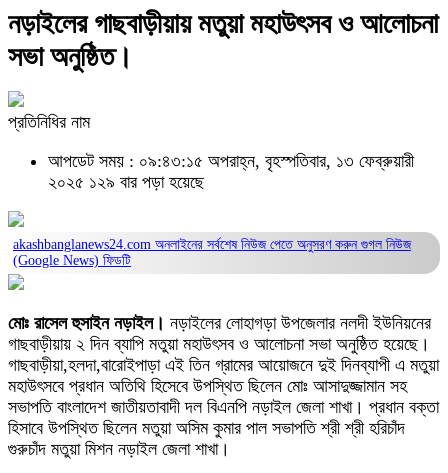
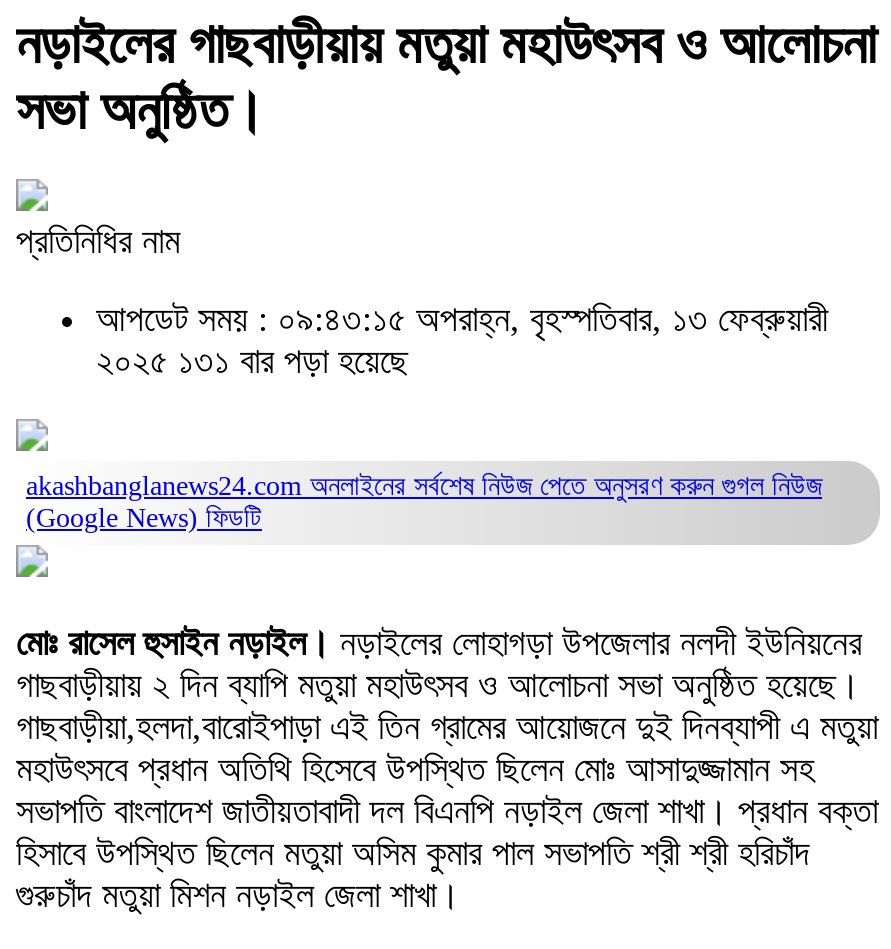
- ২০২৫ ১২৯ বার পড়া হয়েছে
+ ২০২৫ ১৩১ বার পড়া হয়েছে
